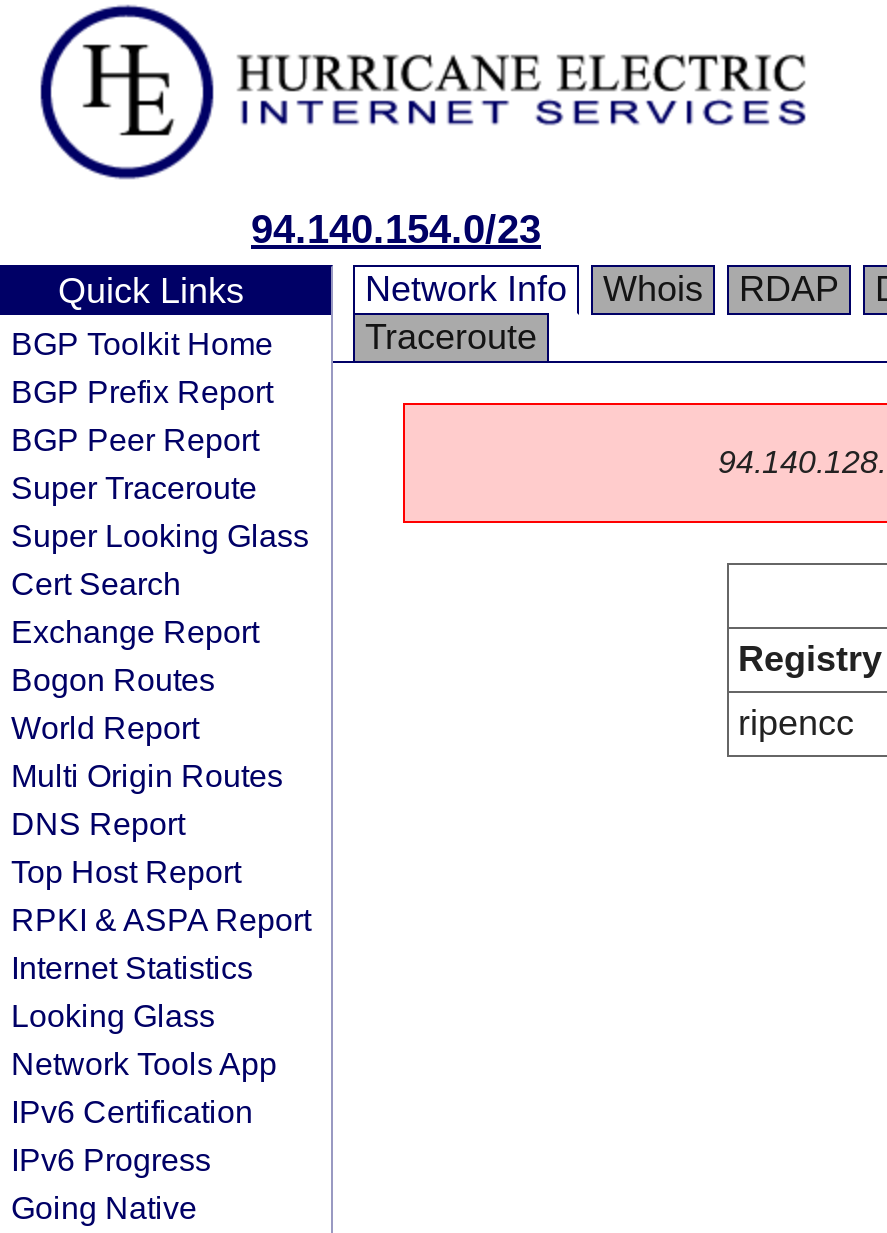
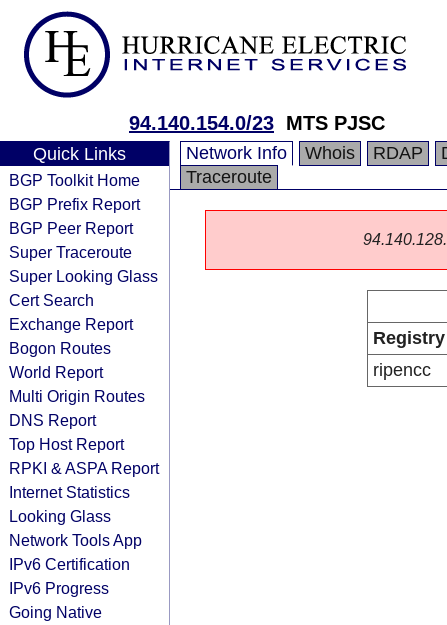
- 94.140.154.0/23
+ 94.140.154.0/23 MTS PJSC
